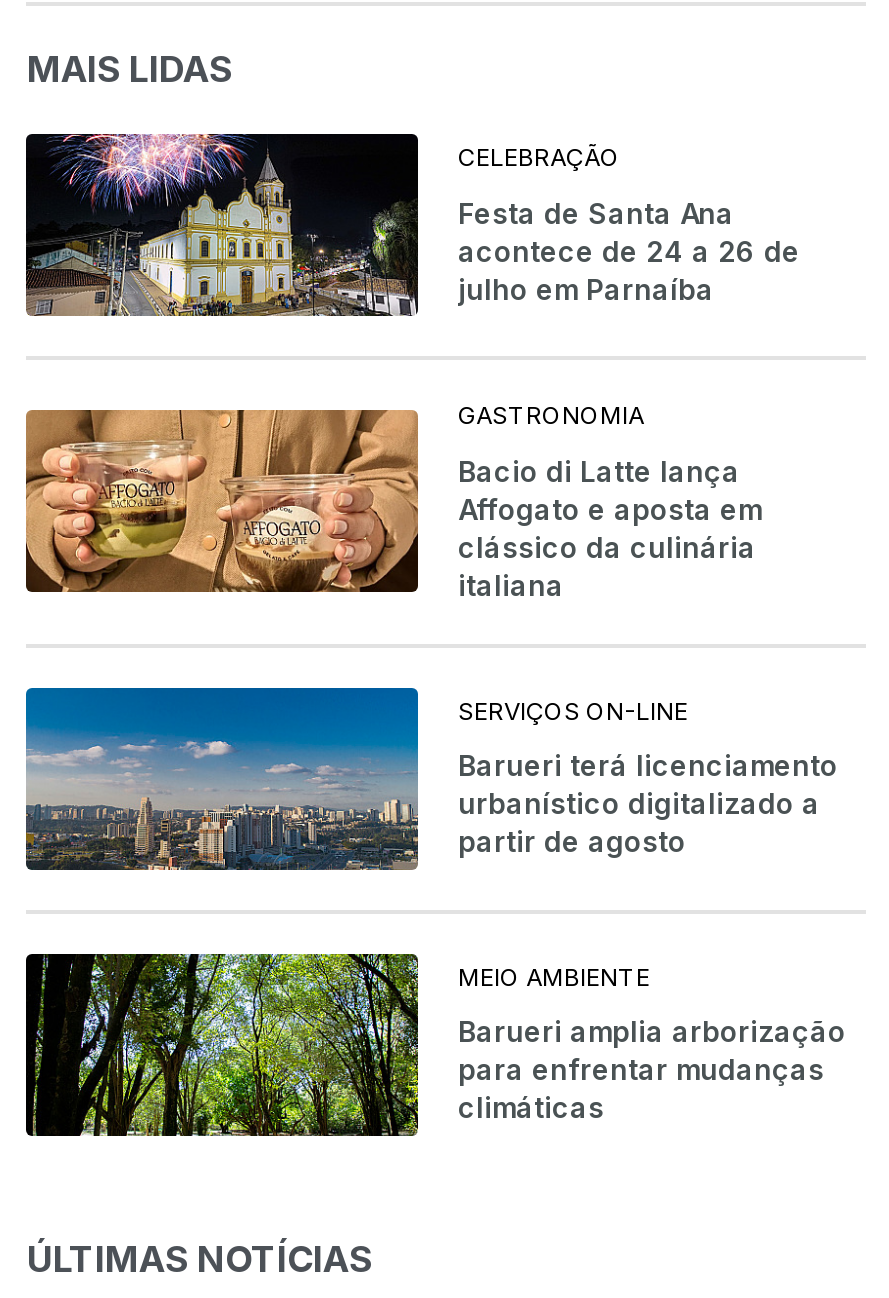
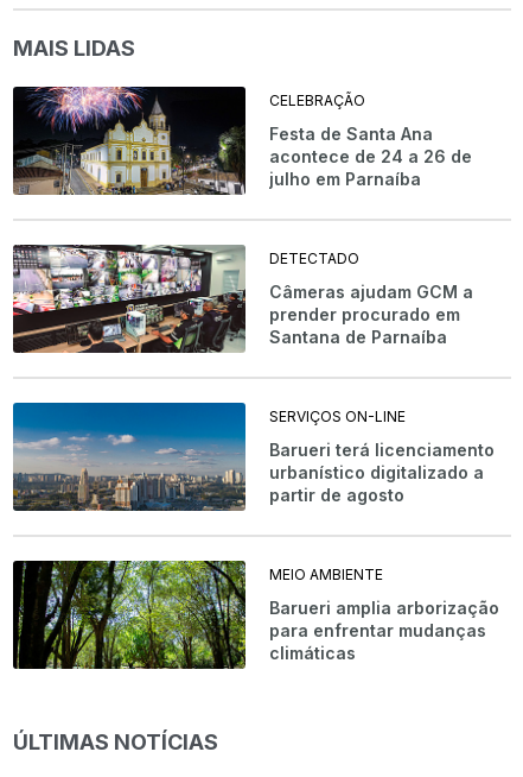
- [image]
- GASTRONOMIA
+ [image]
+ DETECTADO

- Bacio di Latte lança
- Affogato e aposta em
- clássico da culinária
- italiana
+ Câmeras ajudam GCM a
+ prender procurado em
+ Santana de Parnaíba
